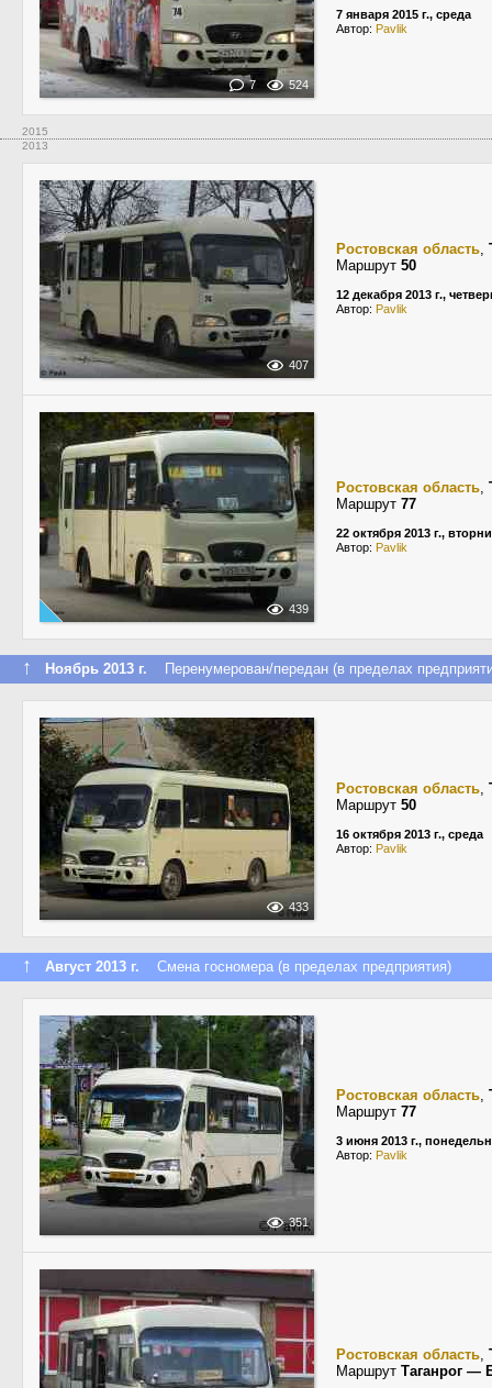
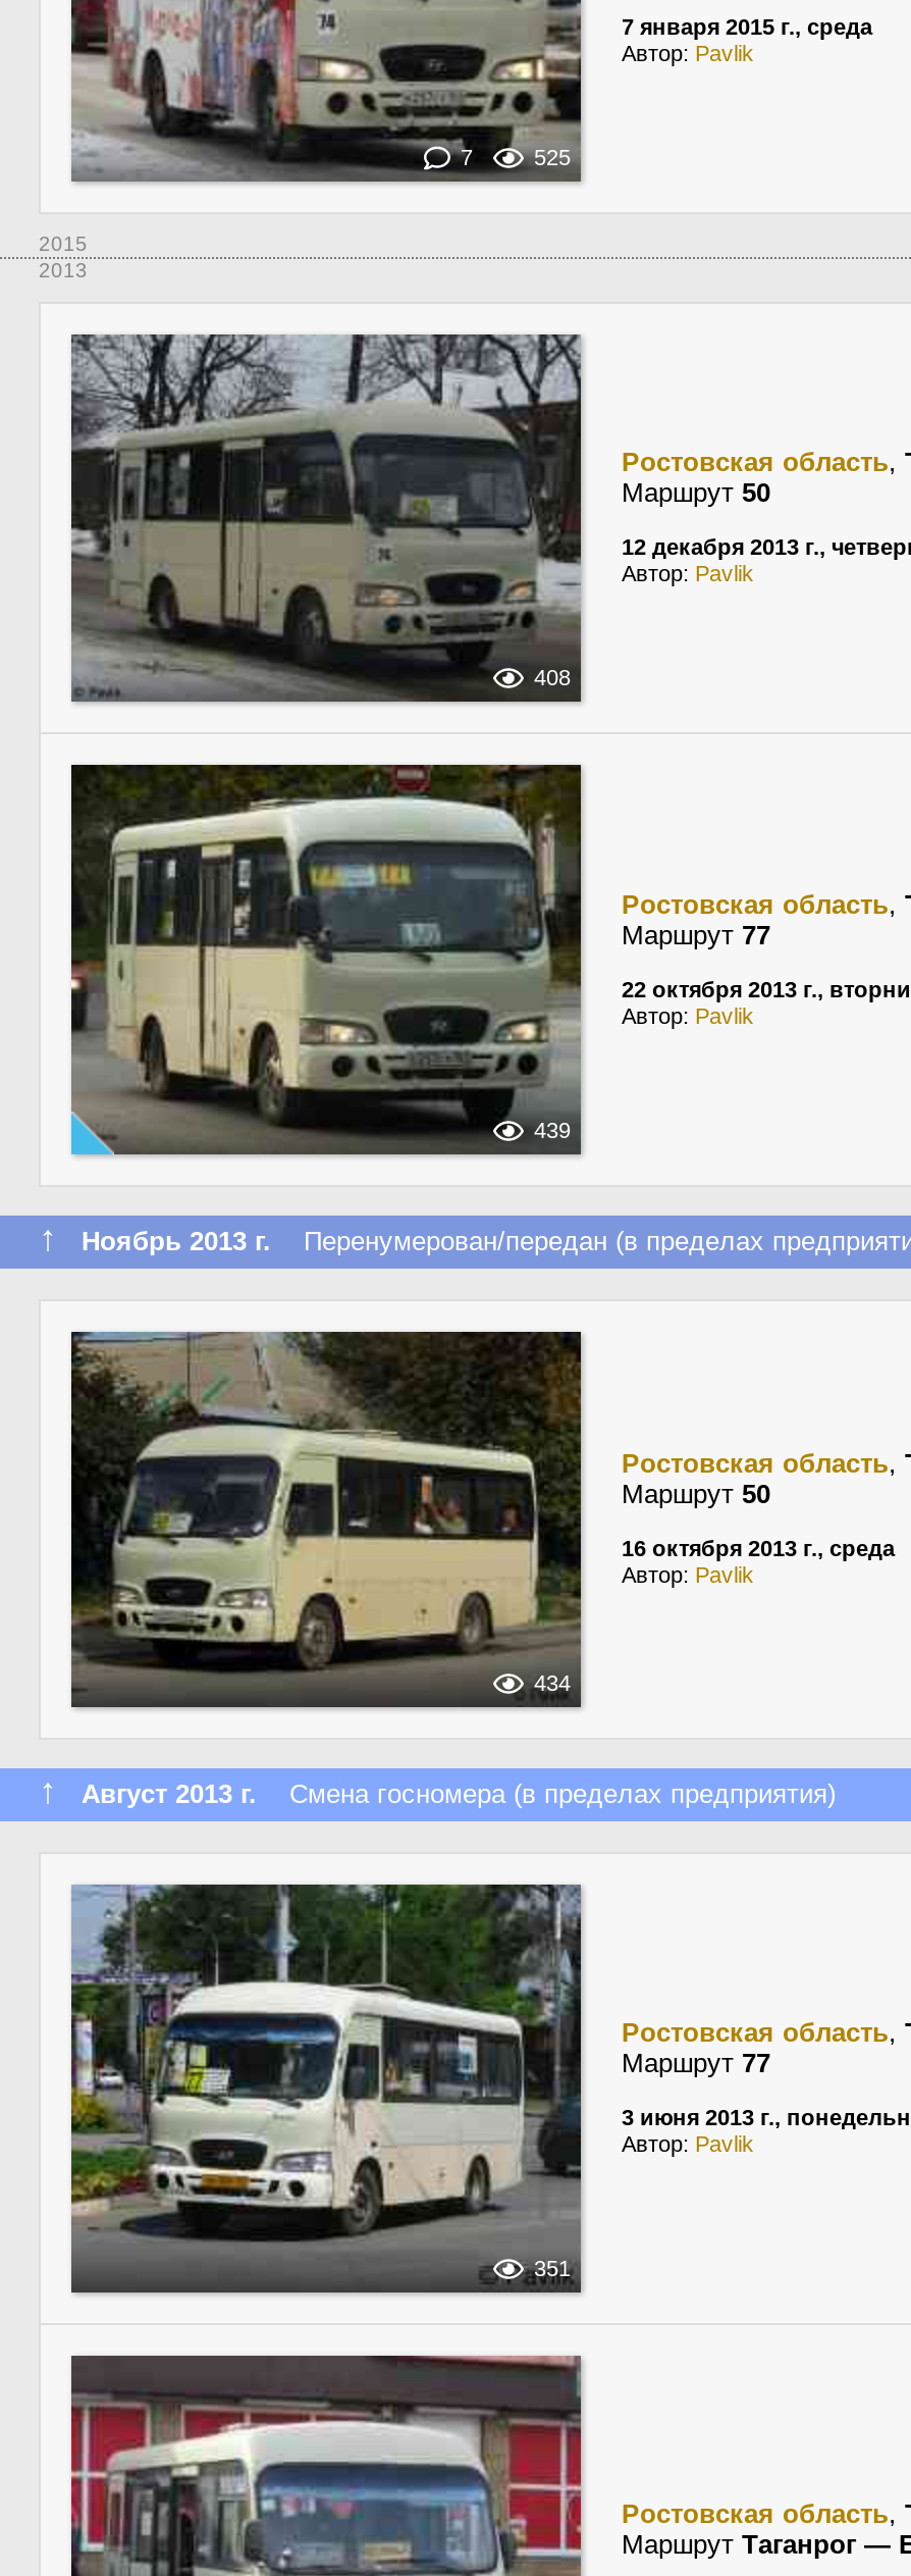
- 524
+ 525

- 407
+ 408

- 433
+ 434
